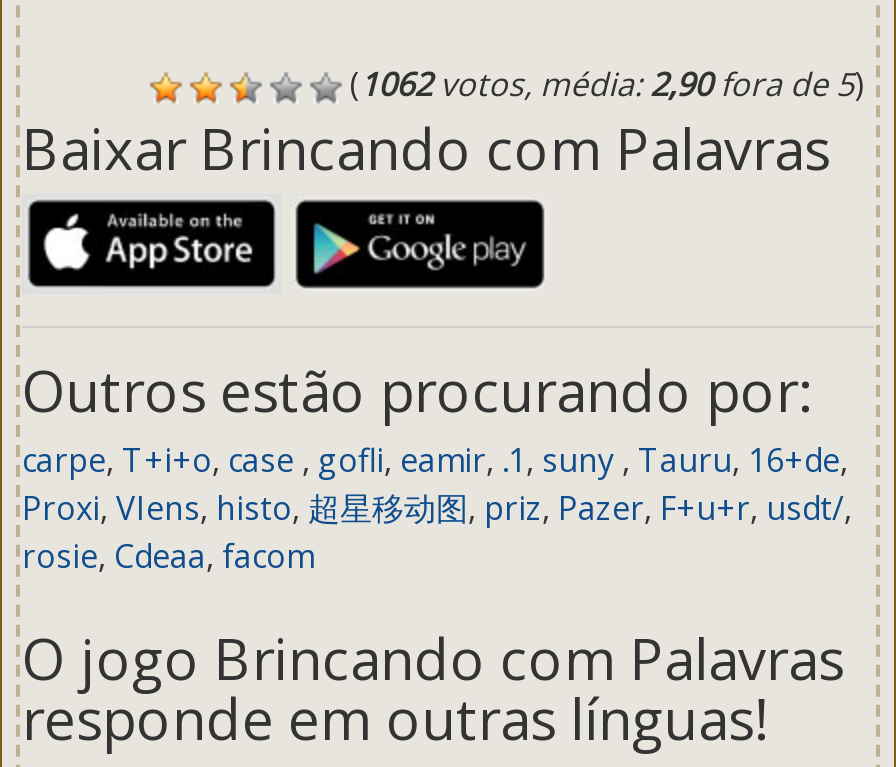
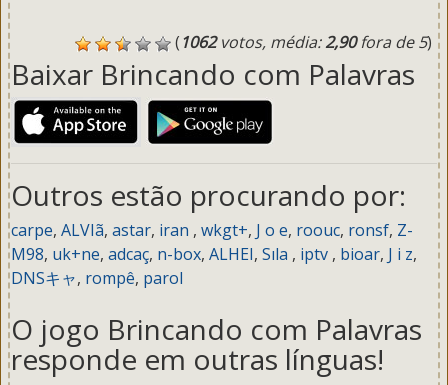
- carpe, T+i+o, case, gofli, eamir,.1, suny, Tauru, 16+de,
- Proxi, VIens, histo,超星移动图, priz, Pazer, F+u+r, usdt/,
- rosie, Cdeaa, facom
+ carpe, ALVIã, astar, iran, wkgt+, J o e, roouc, ronsf, Z-
+ M98, uk+ne, adcaç, n-box, ALHEI, Sıla, iptv, bioar, J i z,
+ DNSキャ, rompê, parol
